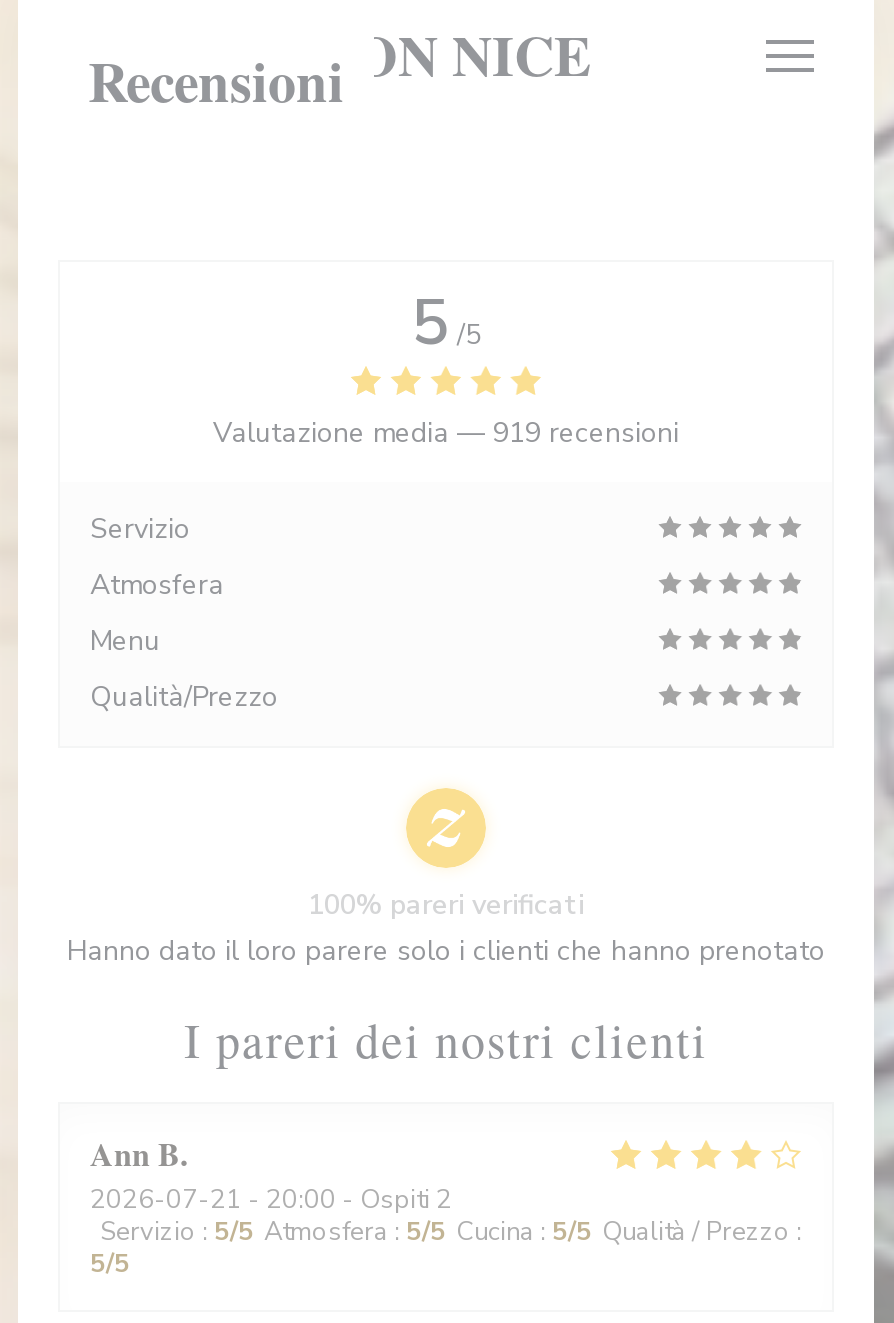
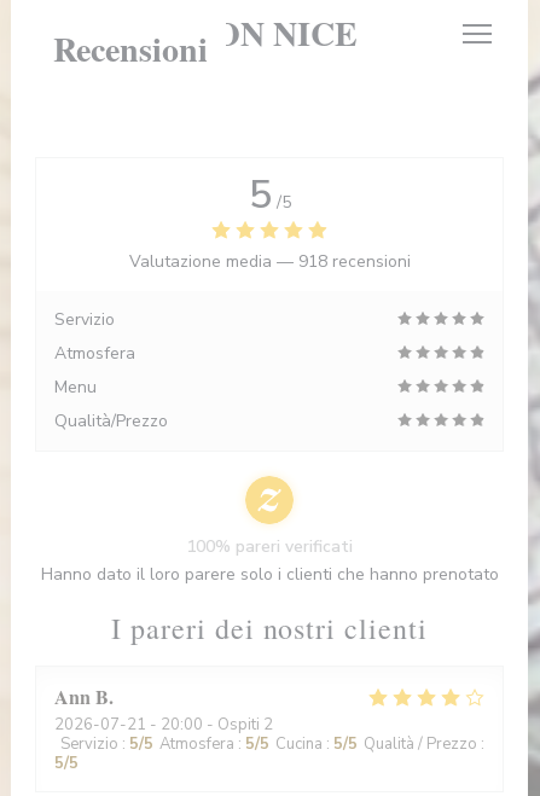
- Valutazione media — 919 recensioni
+ Valutazione media — 918 recensioni
